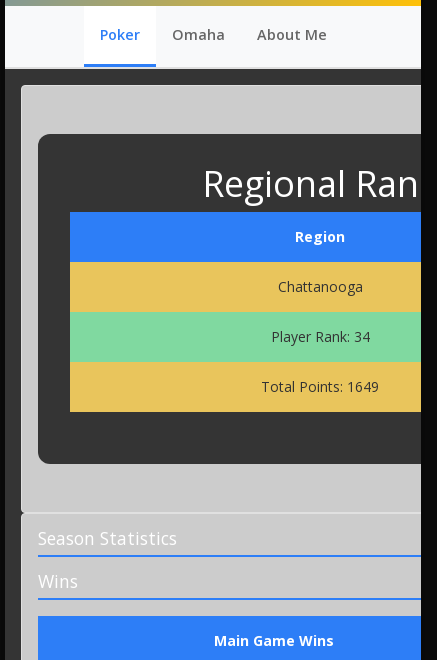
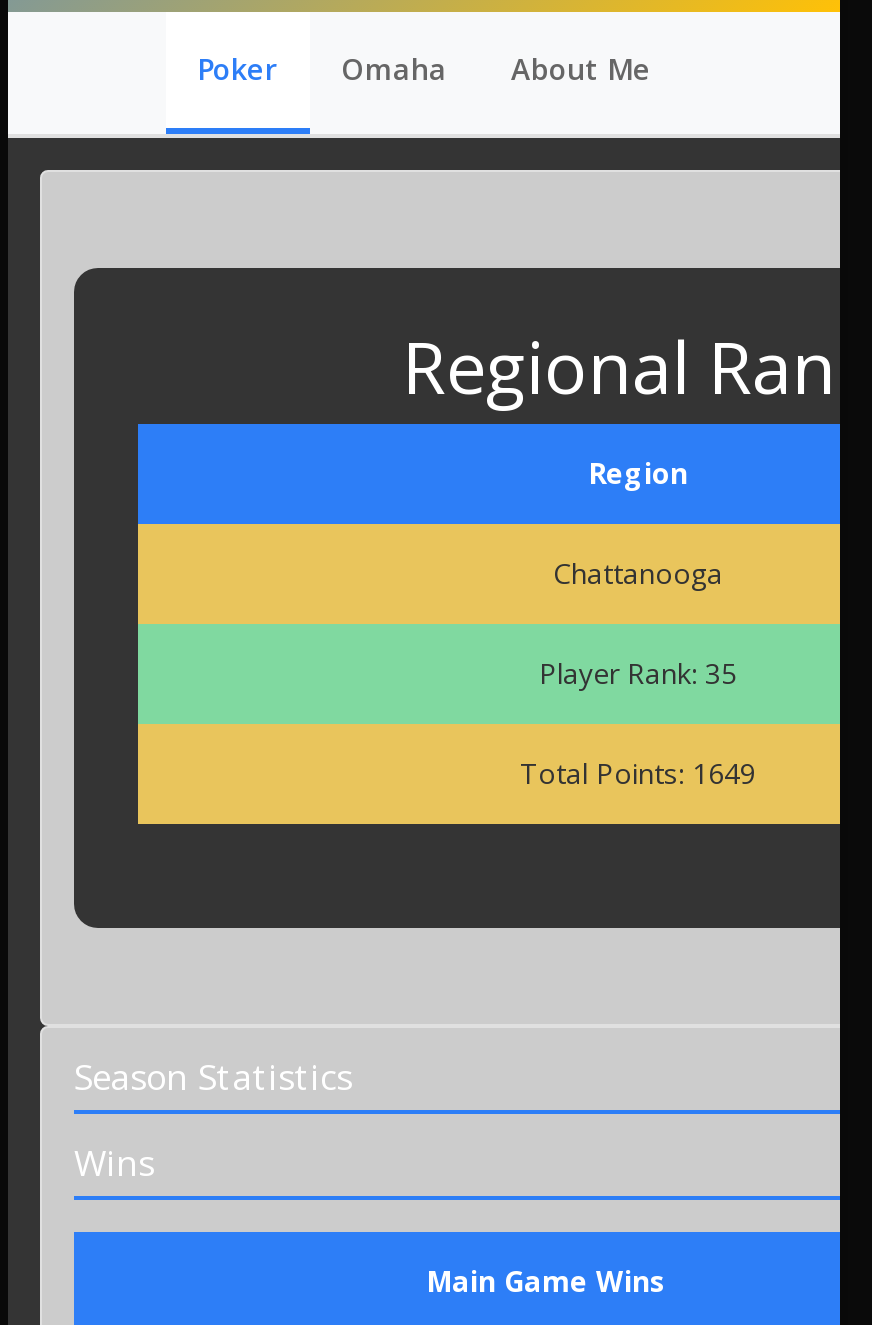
- Player Rank: 34
+ Player Rank: 35
